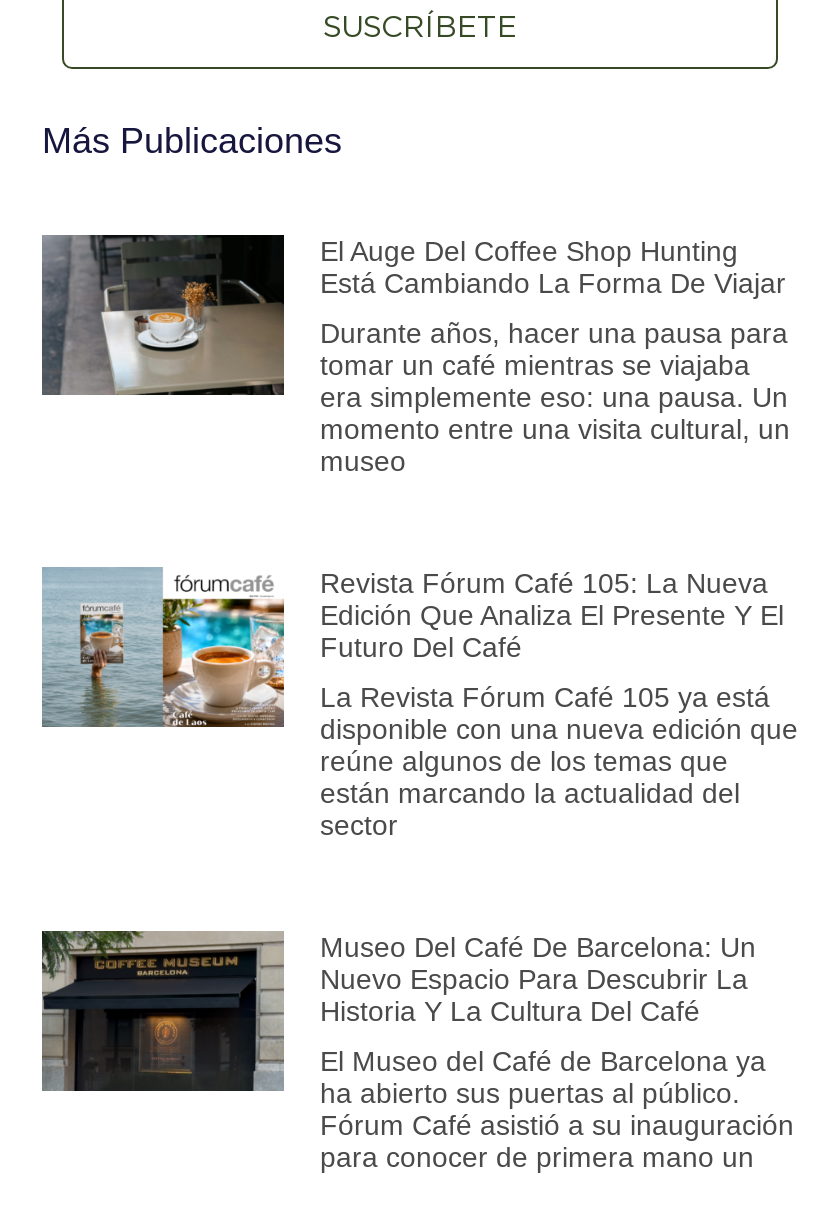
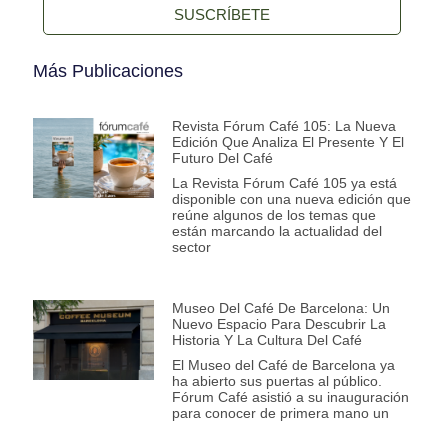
- [image]
- El Auge Del Coffee Shop Hunting
- Está Cambiando La Forma De Viajar
- Durante años, hacer una pausa para
- tomar un café mientras se viajaba
- era simplemente eso: una pausa. Un
- momento entre una visita cultural, un
- museo
